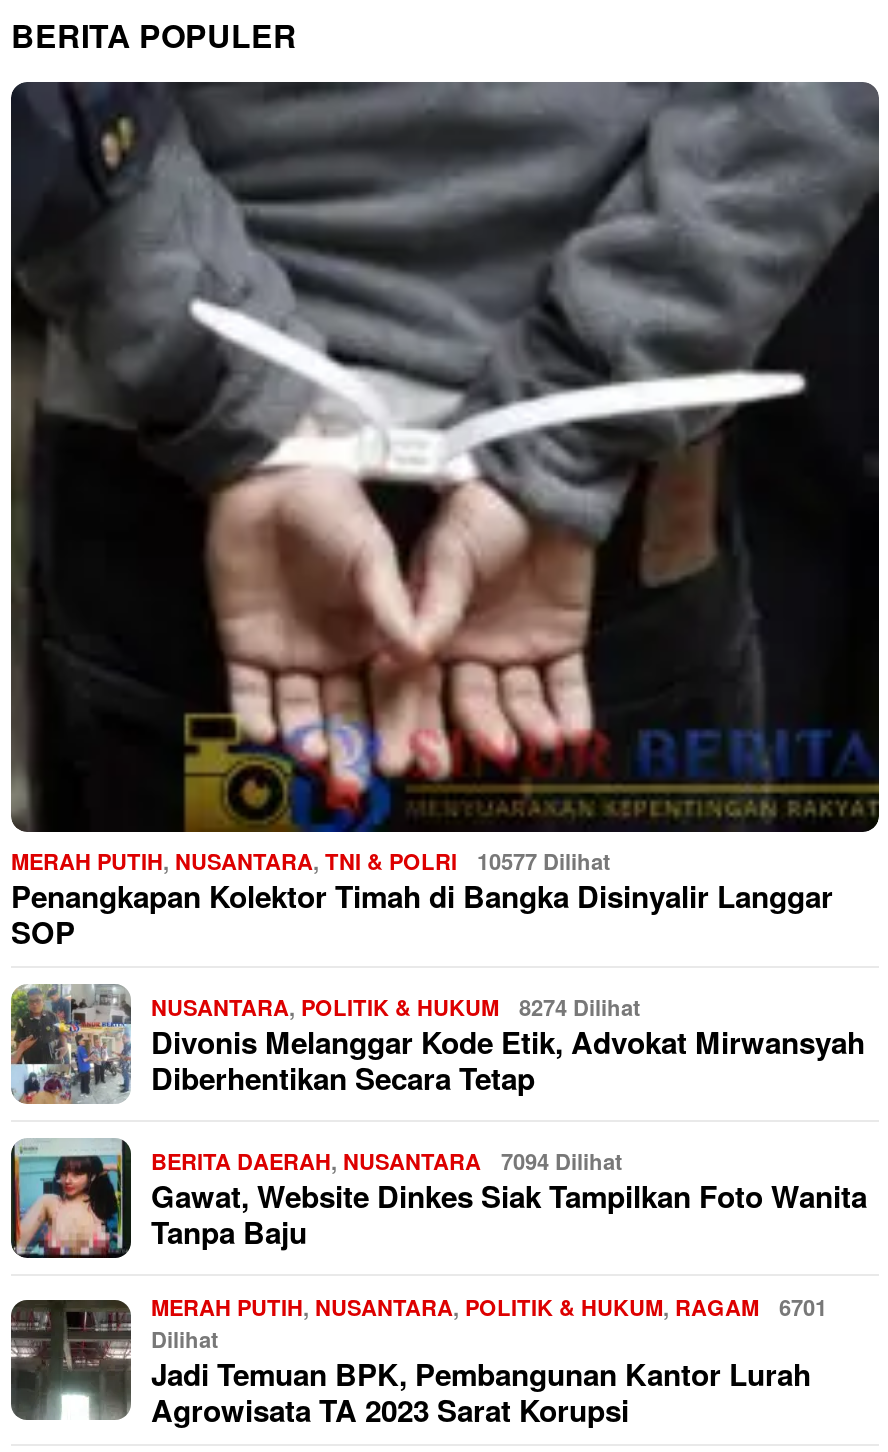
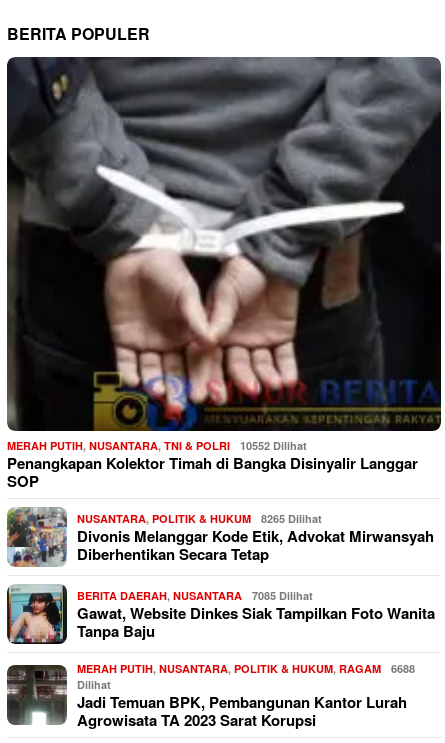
- MERAH PUTIH, NUSANTARA, TNI & POLRI 10577 Dilihat
+ MERAH PUTIH, NUSANTARA, TNI & POLRI 10552 Dilihat

- NUSANTARA, POLITIK & HUKUM 8274 Dilihat
+ NUSANTARA, POLITIK & HUKUM 8265 Dilihat

- BERITA DAERAH, NUSANTARA 7094 Dilihat
+ BERITA DAERAH, NUSANTARA 7085 Dilihat

- MERAH PUTIH, NUSANTARA, POLITIK & HUKUM, RAGAM 6701
+ MERAH PUTIH, NUSANTARA, POLITIK & HUKUM, RAGAM 6688
